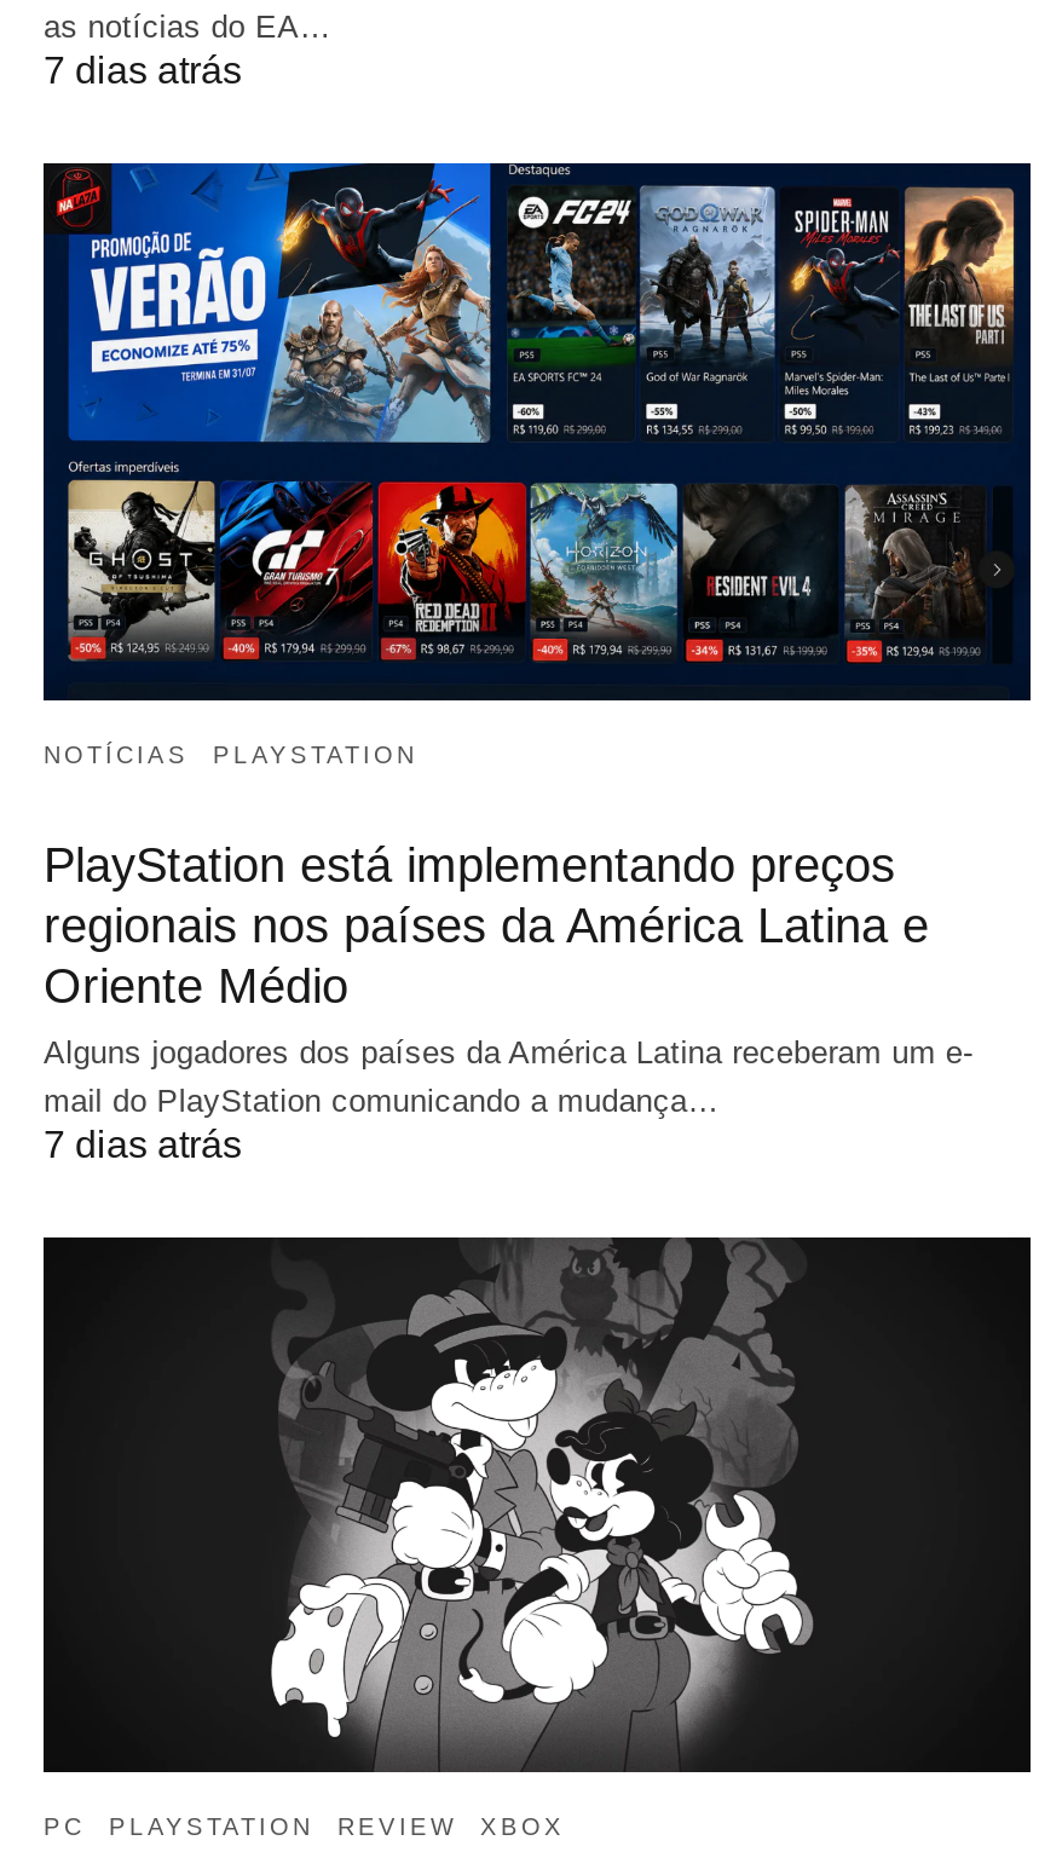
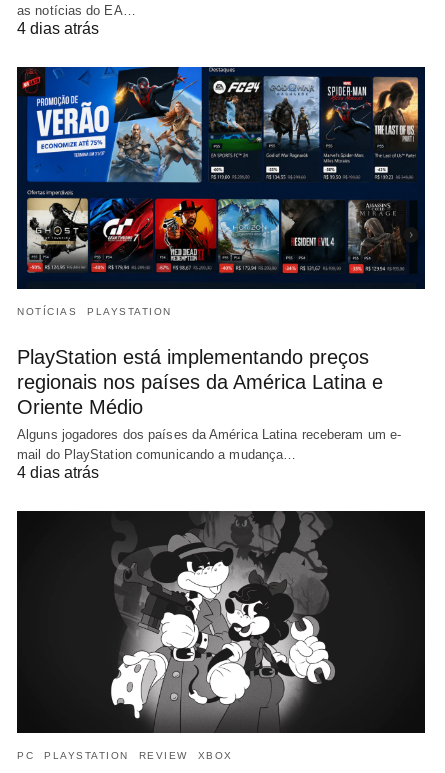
- 7 dias atrás
+ 4 dias atrás

- 7 dias atrás
+ 4 dias atrás
